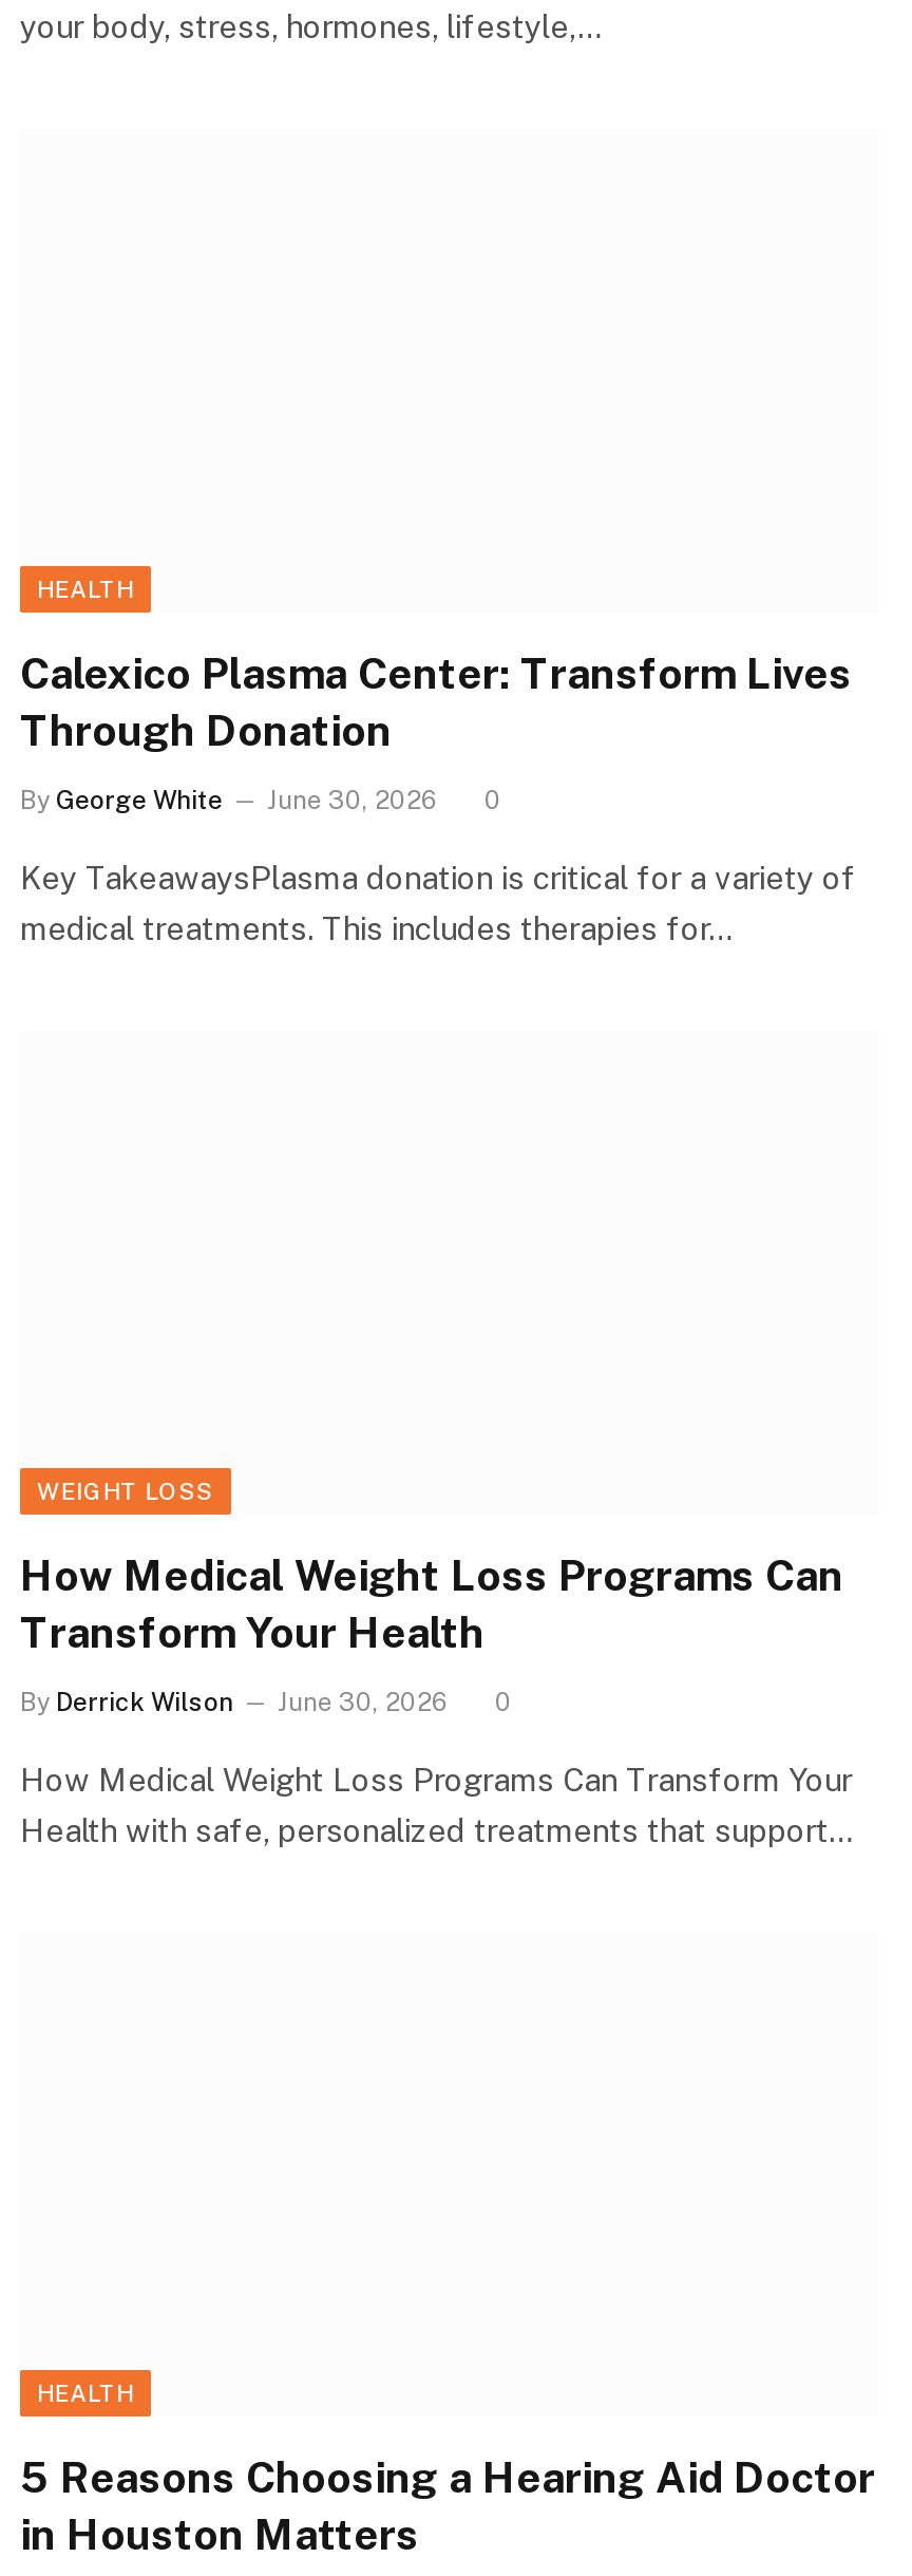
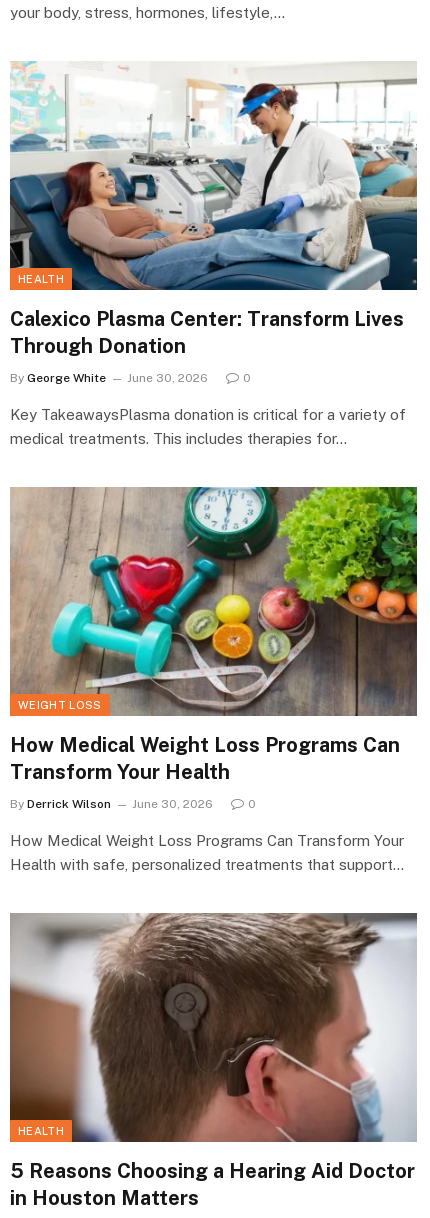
+ [image]

+ [image]

+ [image]
